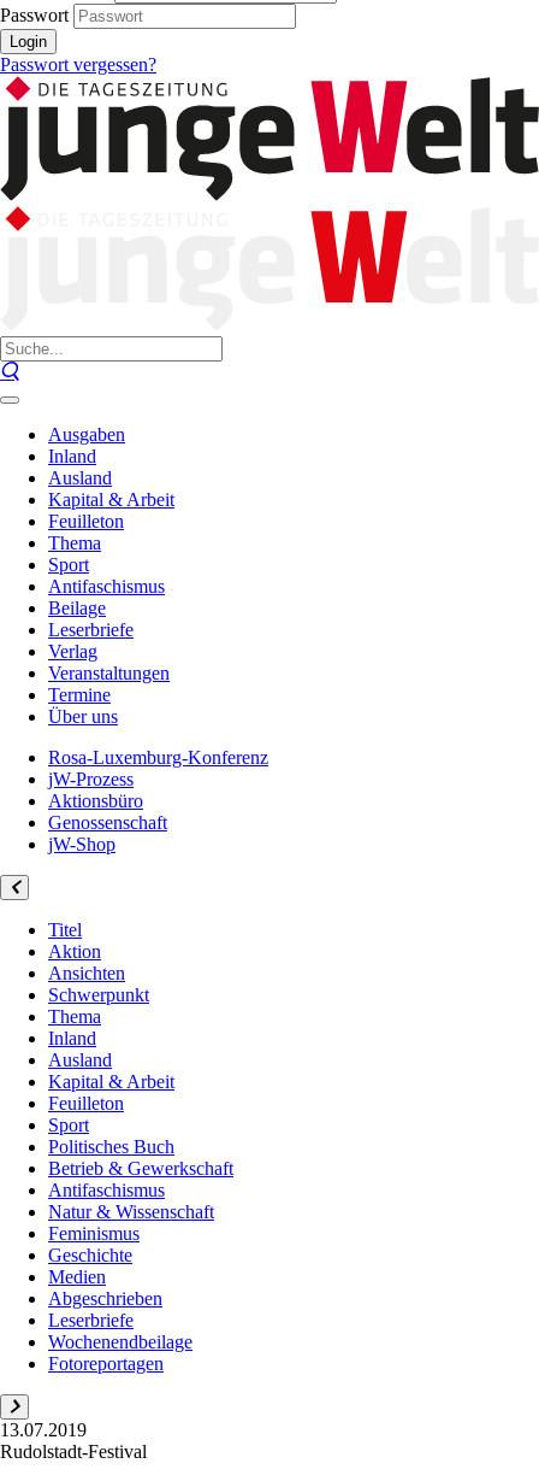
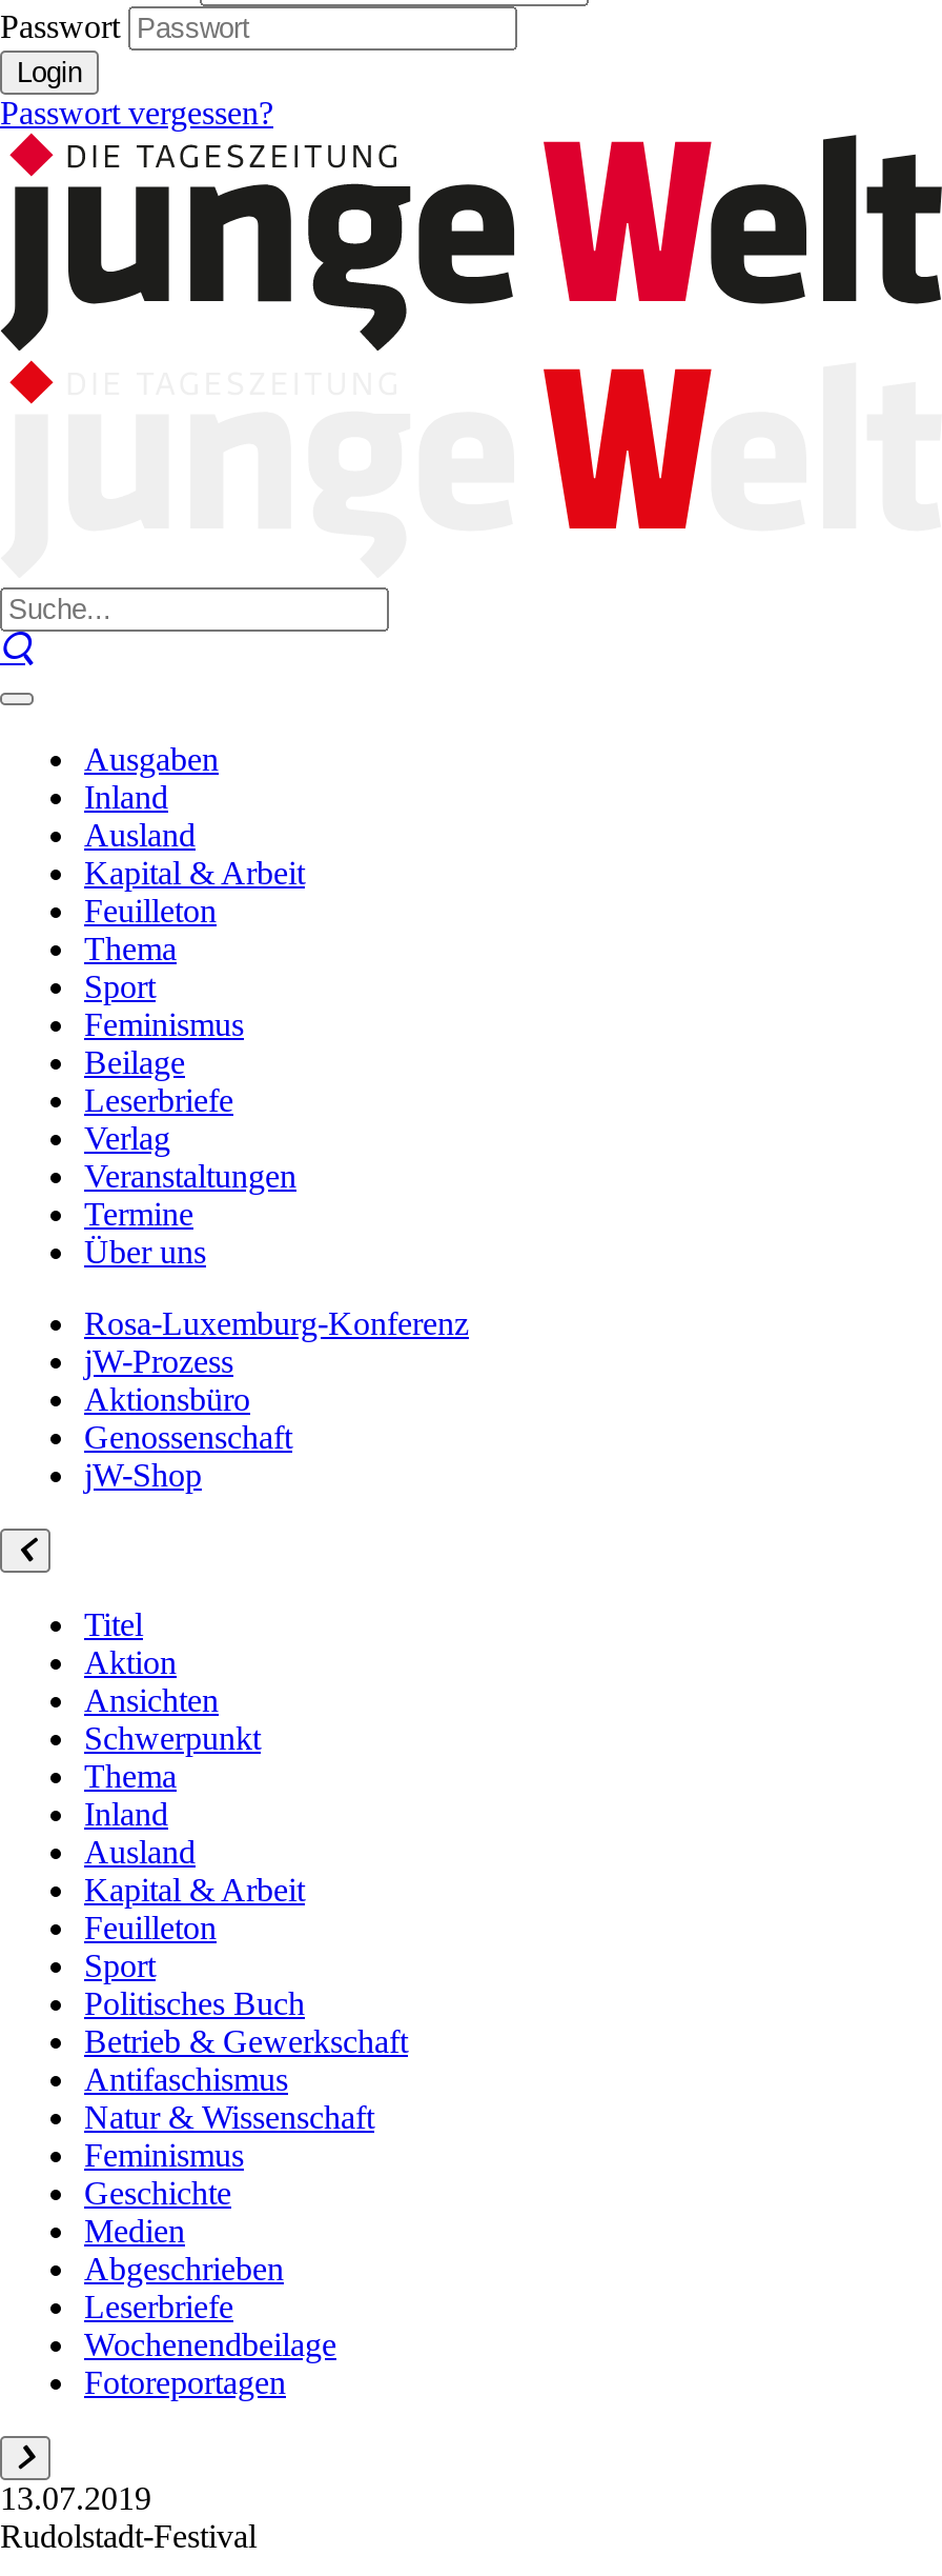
- Antifaschismus
+ Feminismus
